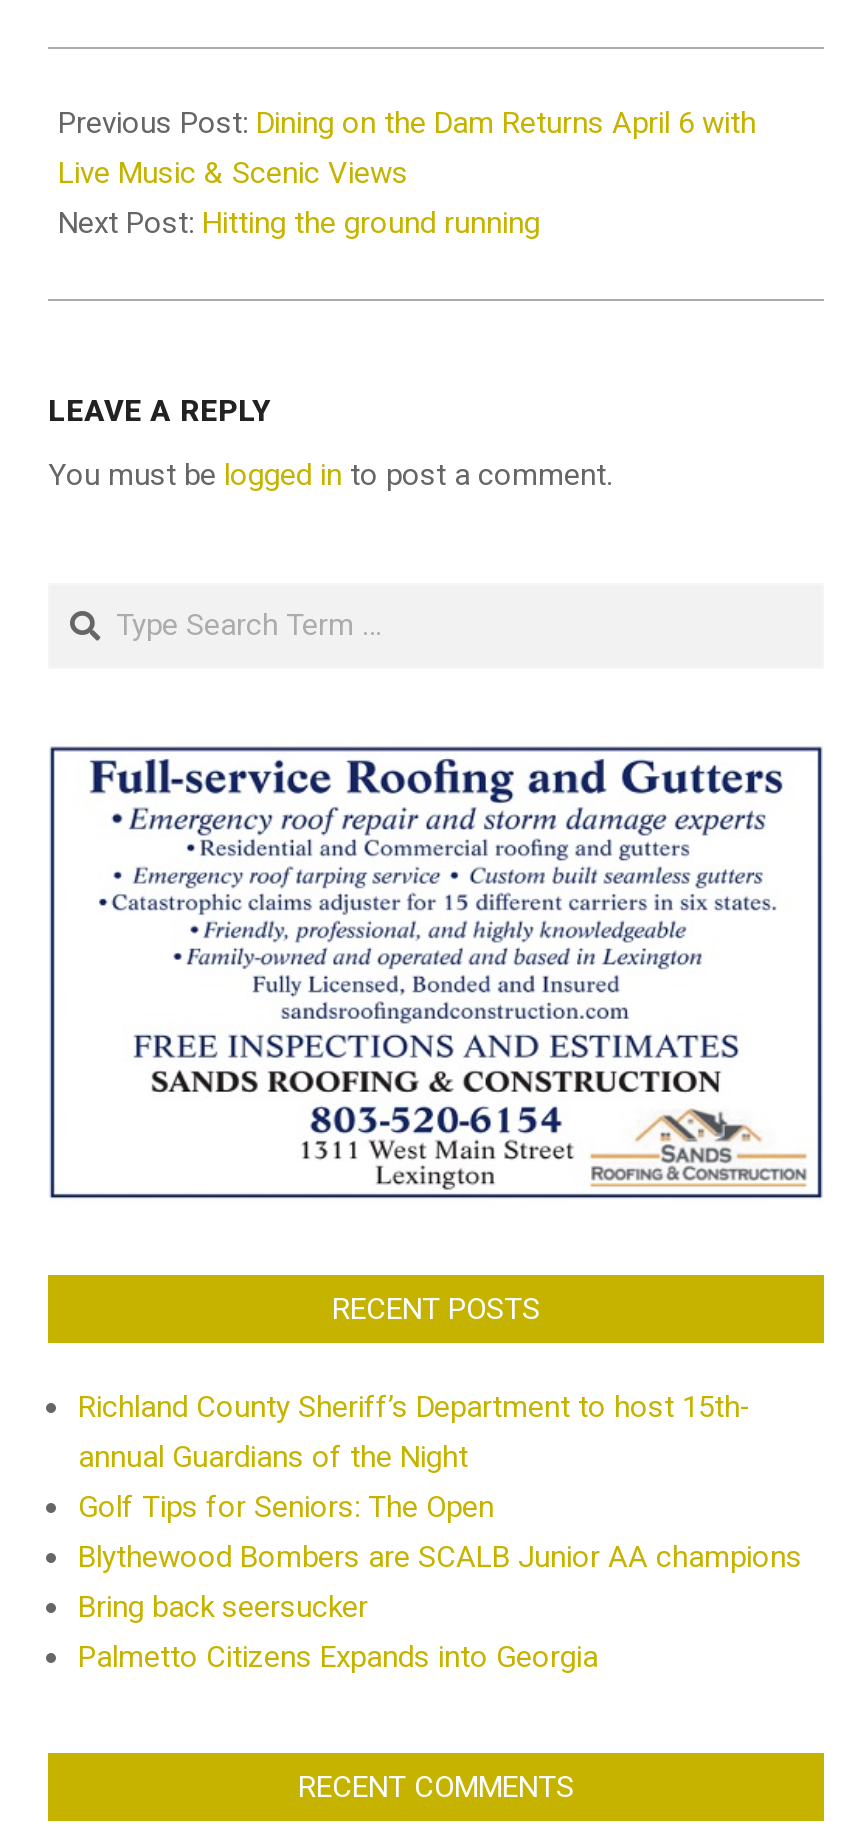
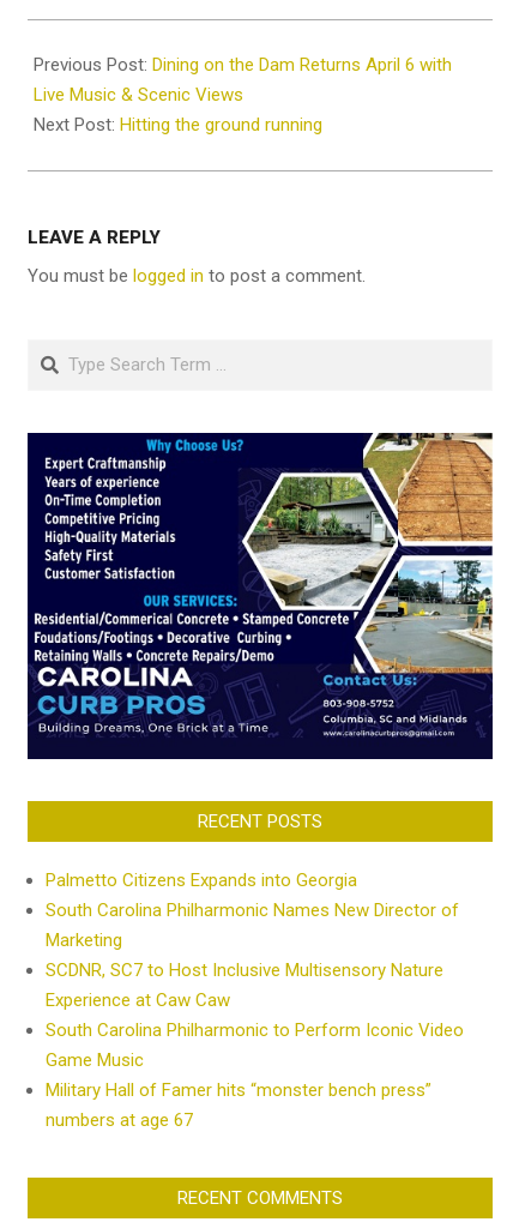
- [image]
+ [image]

- Richland County Sheriff’s Department to host 15th-
- annual Guardians of the Night
- Golf Tips for Seniors: The Open
- Blythewood Bombers are SCALB Junior AA champions
- Bring back seersucker

moved up: Palmetto Citizens Expands into Georgia

+ South Carolina Philharmonic Names New Director of
+ Marketing
+ SCDNR, SC7 to Host Inclusive Multisensory Nature
+ Experience at Caw Caw
+ South Carolina Philharmonic to Perform Iconic Video
+ Game Music
+ Military Hall of Famer hits “monster bench press”
+ numbers at age 67
